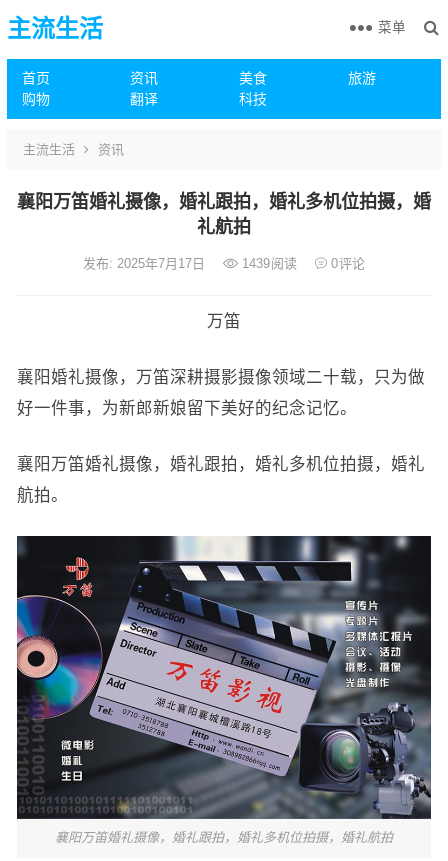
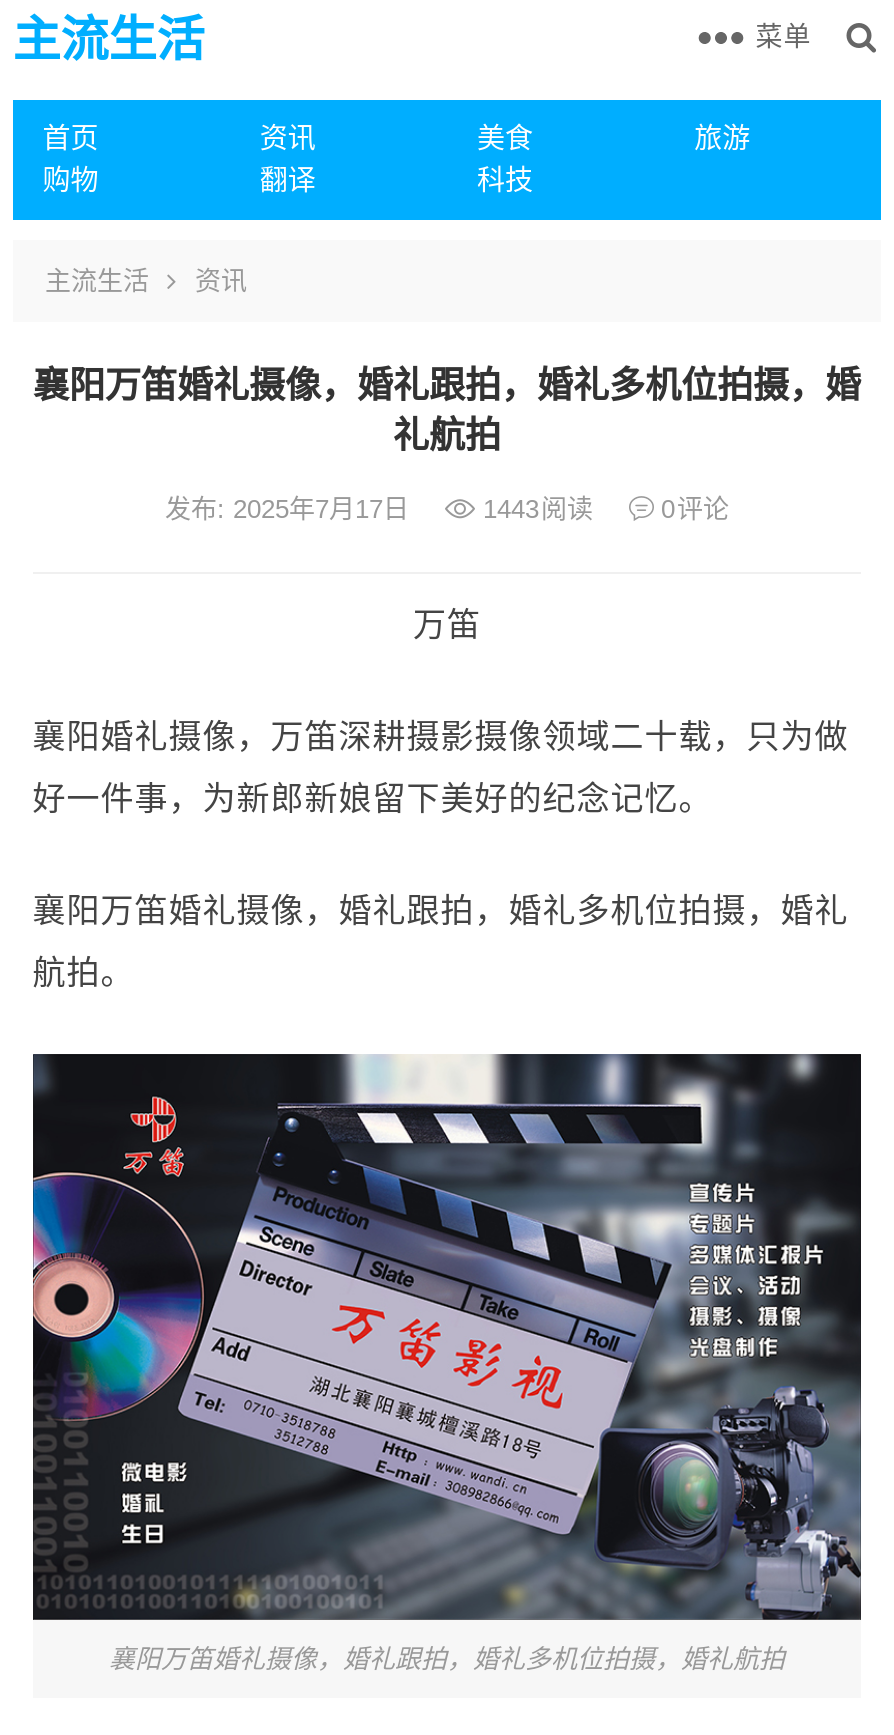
- 发布: 2025年7月17日 1439阅读 0评论
+ 发布: 2025年7月17日 1443阅读 0评论
